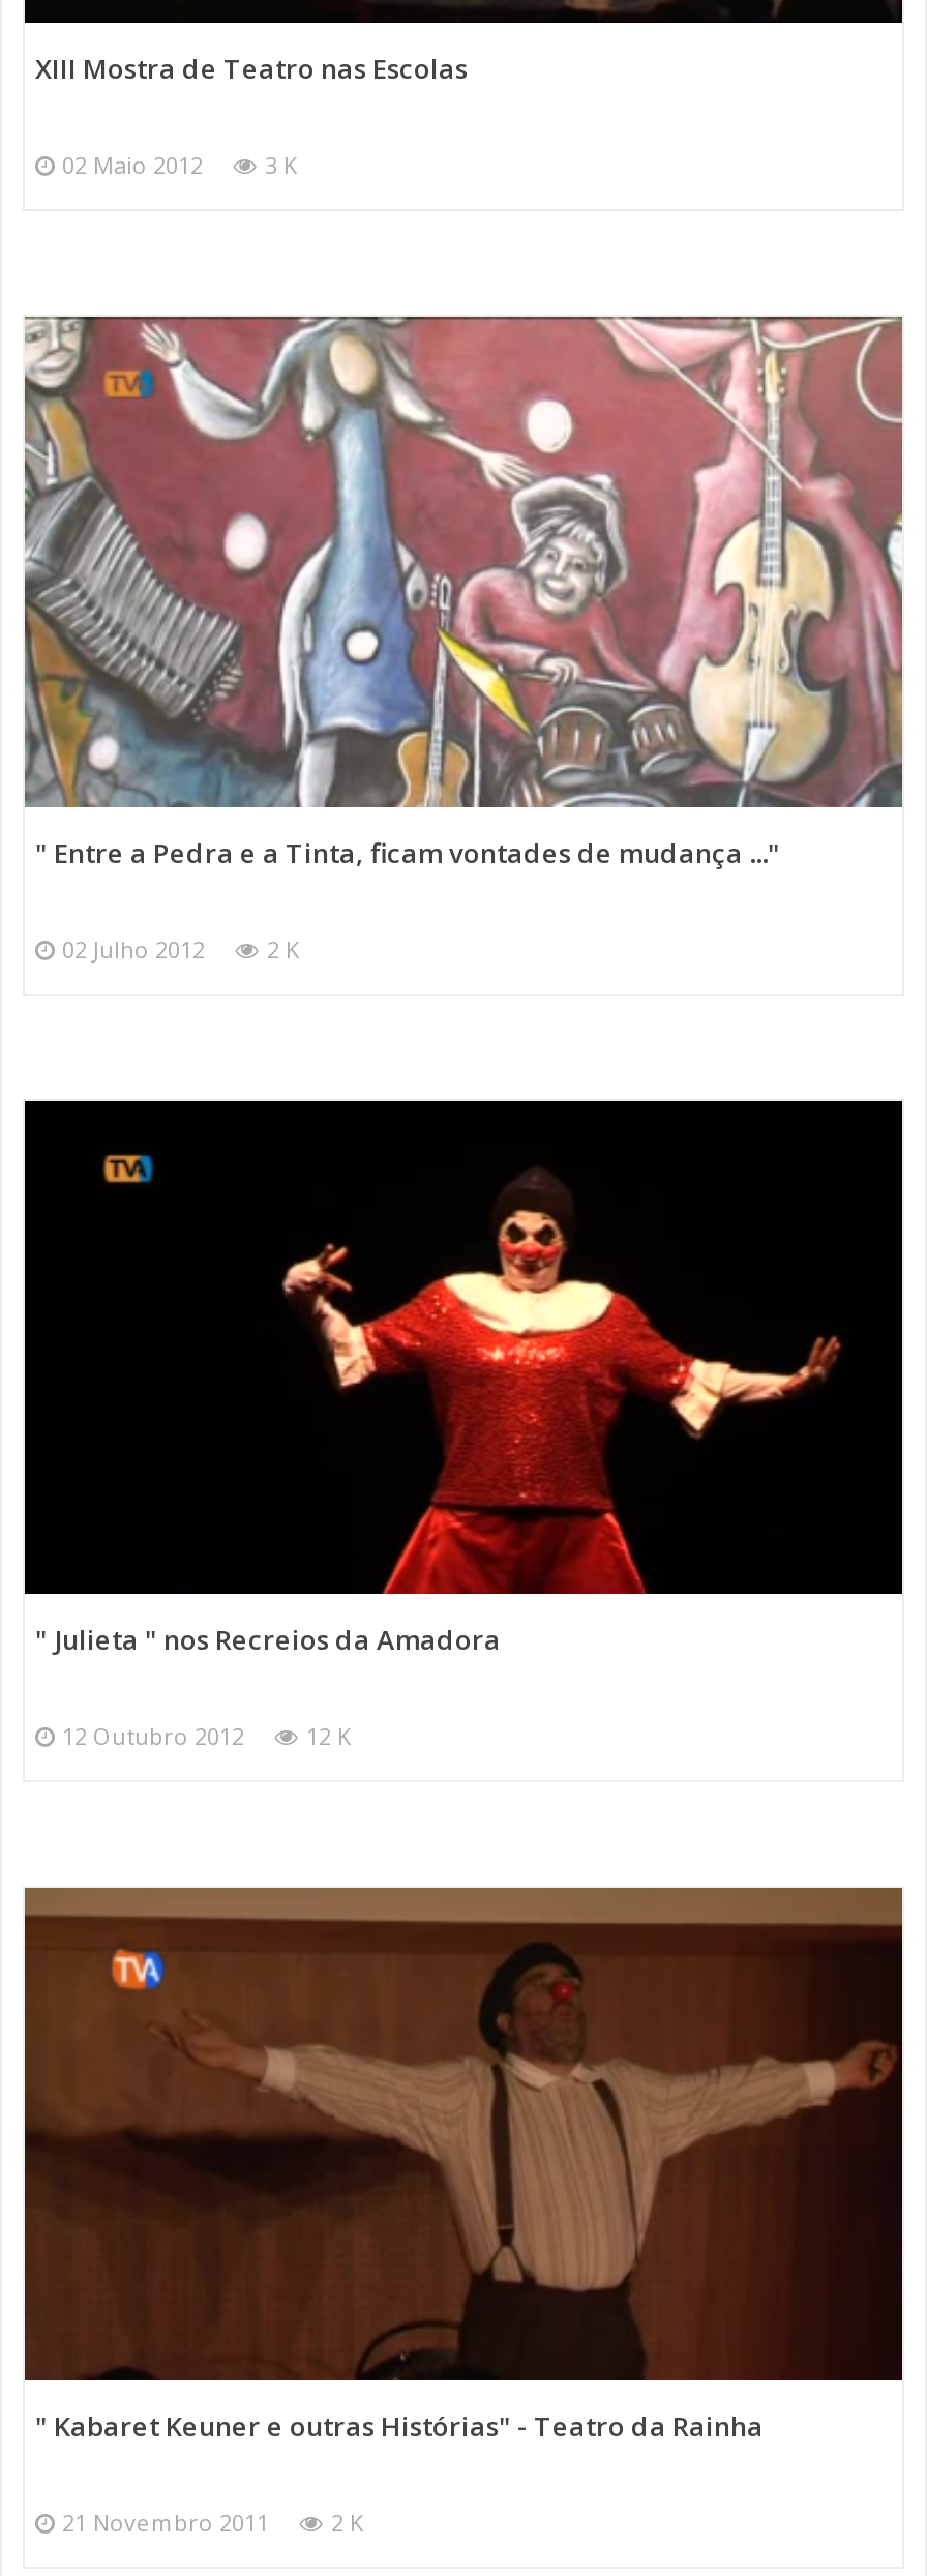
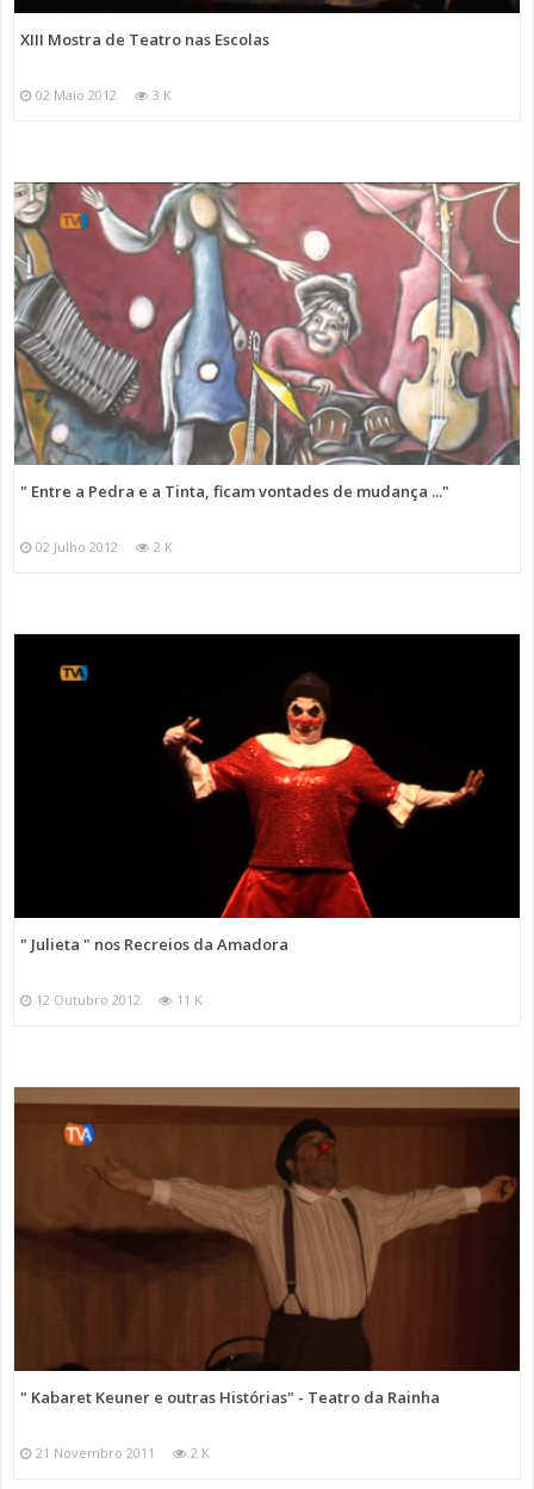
- 12 Outubro 2012 12 K
+ 12 Outubro 2012 11 K
